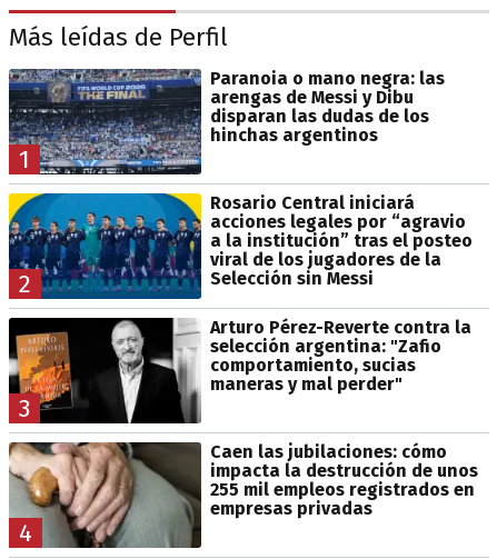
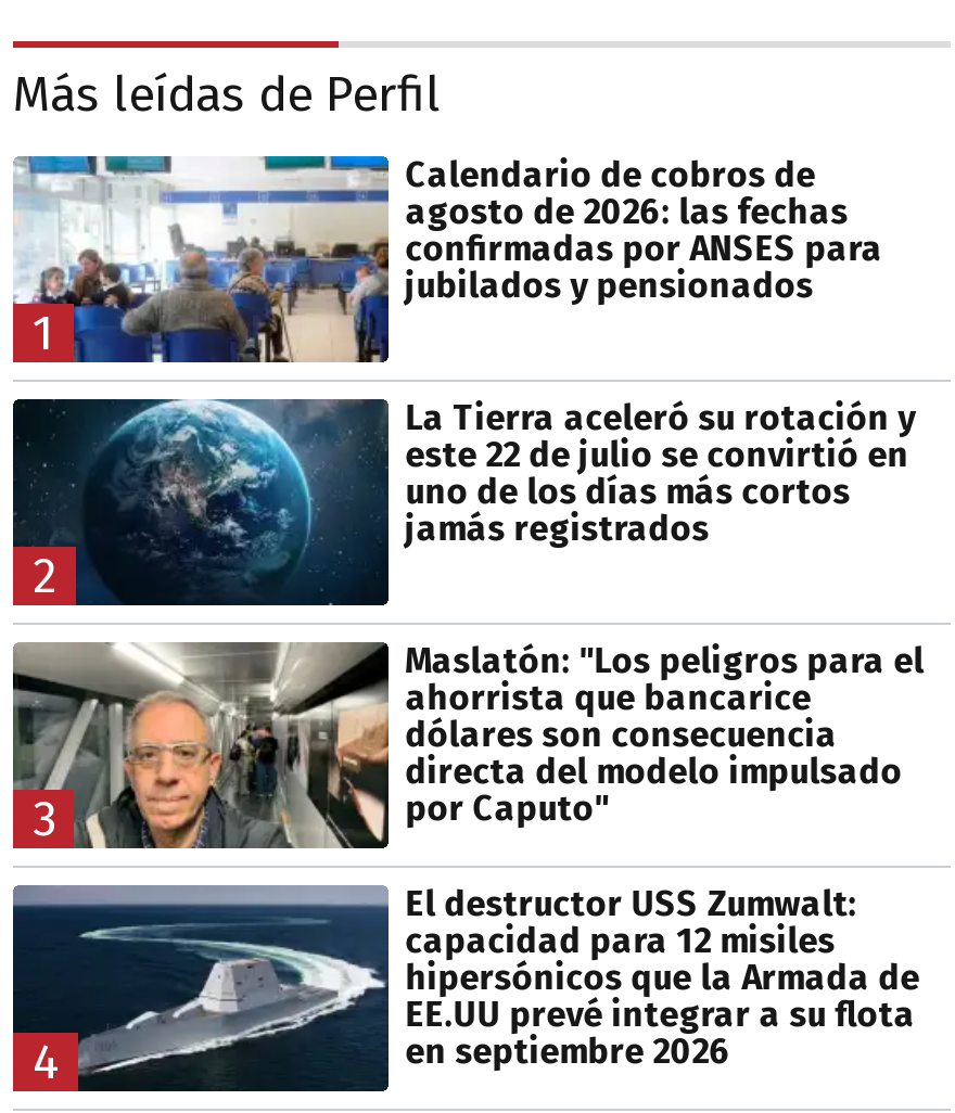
- [image]
- Paranoia o mano negra: las
- arengas de Messi y Dibu
- disparan las dudas de los
- hinchas argentinos
+ [image]
+ Calendario de cobros de
+ agosto de 2026: las fechas
+ confirmadas por ANSES para
+ jubilados y pensionados

- [image]
- Rosario Central iniciará
- acciones legales por “agravio
- a la institución” tras el posteo
- viral de los jugadores de la
- Selección sin Messi
+ [image]
+ La Tierra aceleró su rotación y
+ este 22 de julio se convirtió en
+ uno de los días más cortos
+ jamás registrados

- [image]
- Arturo Pérez-Reverte contra la
- selección argentina: "Zafio
- comportamiento, sucias
- maneras y mal perder"
+ [image]
+ Maslatón: "Los peligros para el
+ ahorrista que bancarice
+ dólares son consecuencia
+ directa del modelo impulsado
+ por Caputo"

- [image]
- Caen las jubilaciones: cómo
- impacta la destrucción de unos
- 255 mil empleos registrados en
- empresas privadas
+ [image]
+ El destructor USS Zumwalt:
+ capacidad para 12 misiles
+ hipersónicos que la Armada de
+ EE.UU prevé integrar a su flota
+ en septiembre 2026
